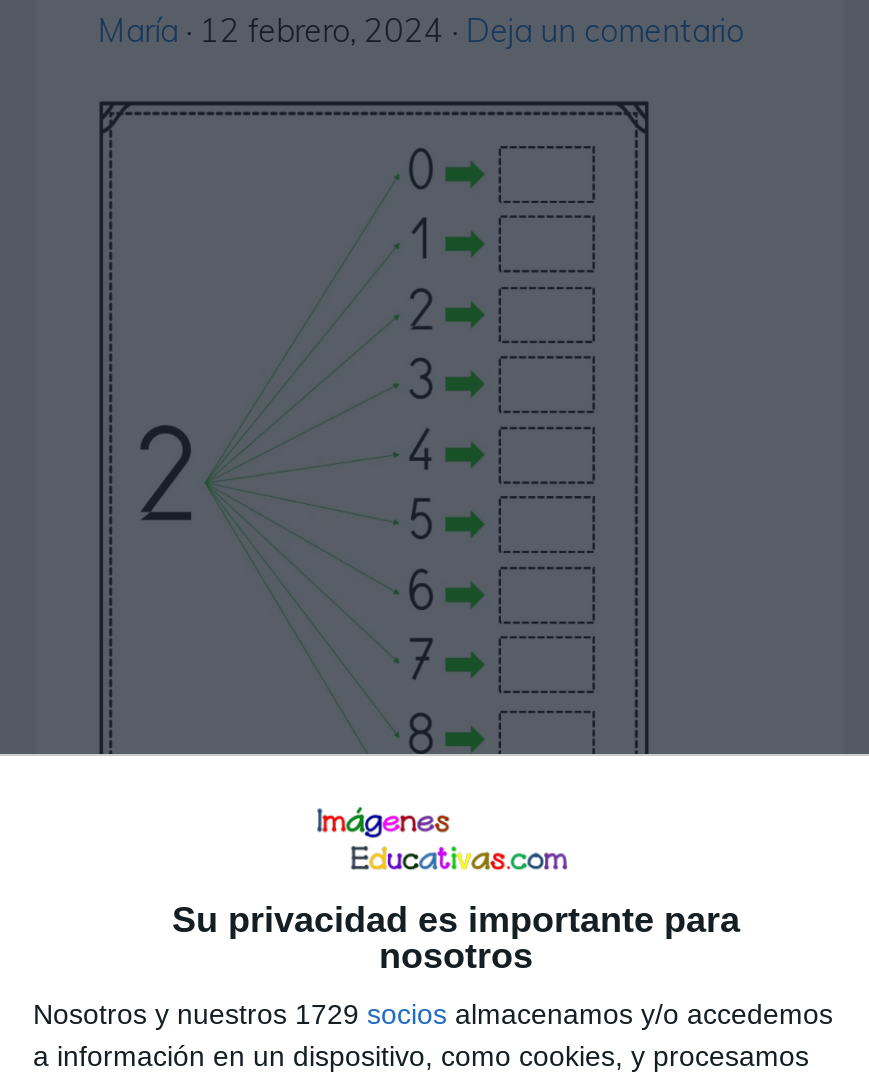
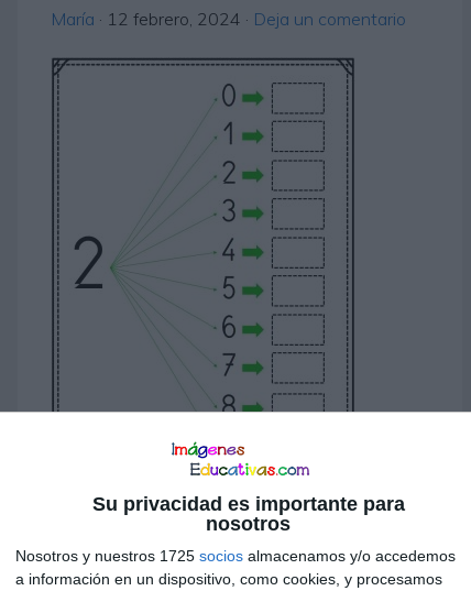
- Nosotros y nuestros 1729 socios almacenamos y/o accedemos
+ Nosotros y nuestros 1725 socios almacenamos y/o accedemos
